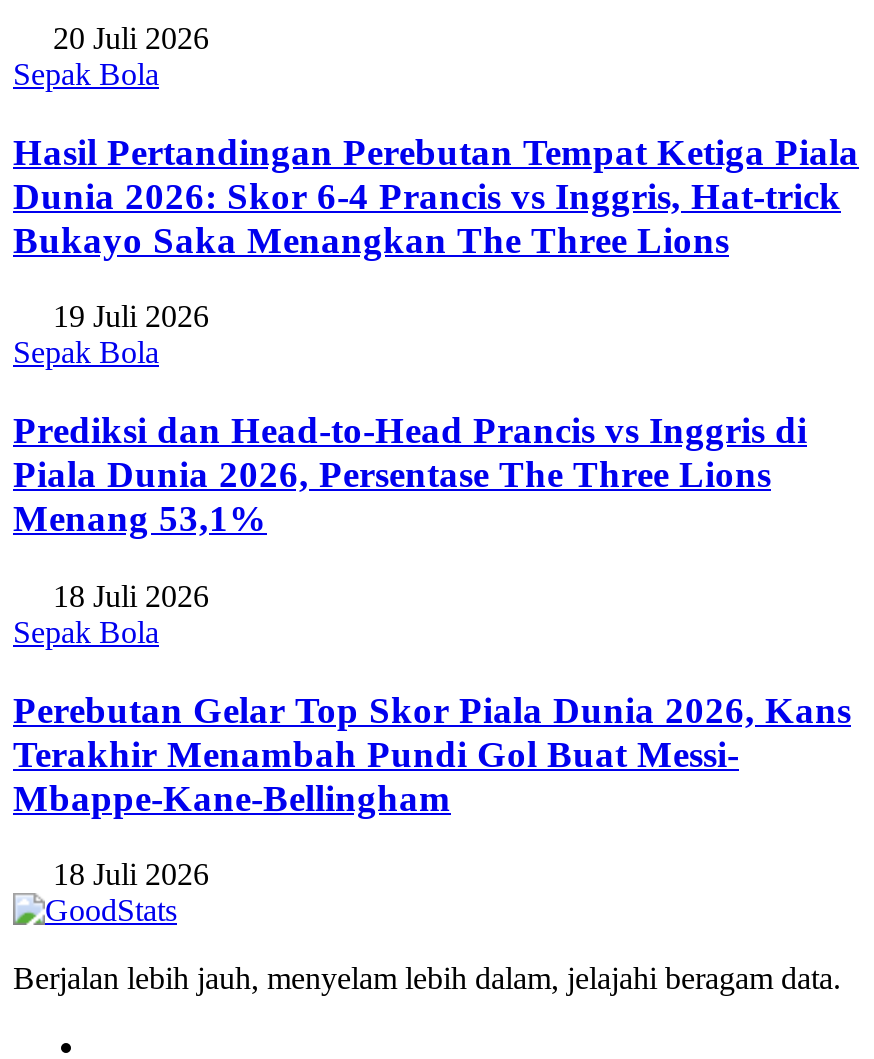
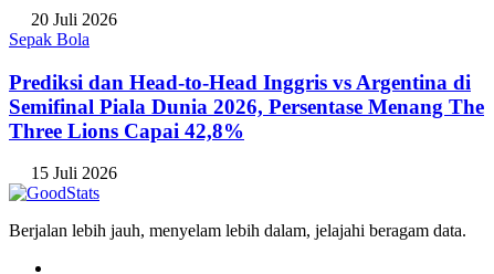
- Hasil Pertandingan Perebutan Tempat Ketiga Piala
- Dunia 2026: Skor 6-4 Prancis vs Inggris, Hat-trick
- Bukayo Saka Menangkan The Three Lions
- 19 Juli 2026
- Sepak Bola
- Prediksi dan Head-to-Head Prancis vs Inggris di
- Piala Dunia 2026, Persentase The Three Lions
- Menang 53,1%
- 18 Juli 2026
- Sepak Bola
- Perebutan Gelar Top Skor Piala Dunia 2026, Kans
- Terakhir Menambah Pundi Gol Buat Messi-
- Mbappe-Kane-Bellingham
- 18 Juli 2026
+ Prediksi dan Head-to-Head Inggris vs Argentina di
+ Semifinal Piala Dunia 2026, Persentase Menang The
+ Three Lions Capai 42,8%
+ 15 Juli 2026
